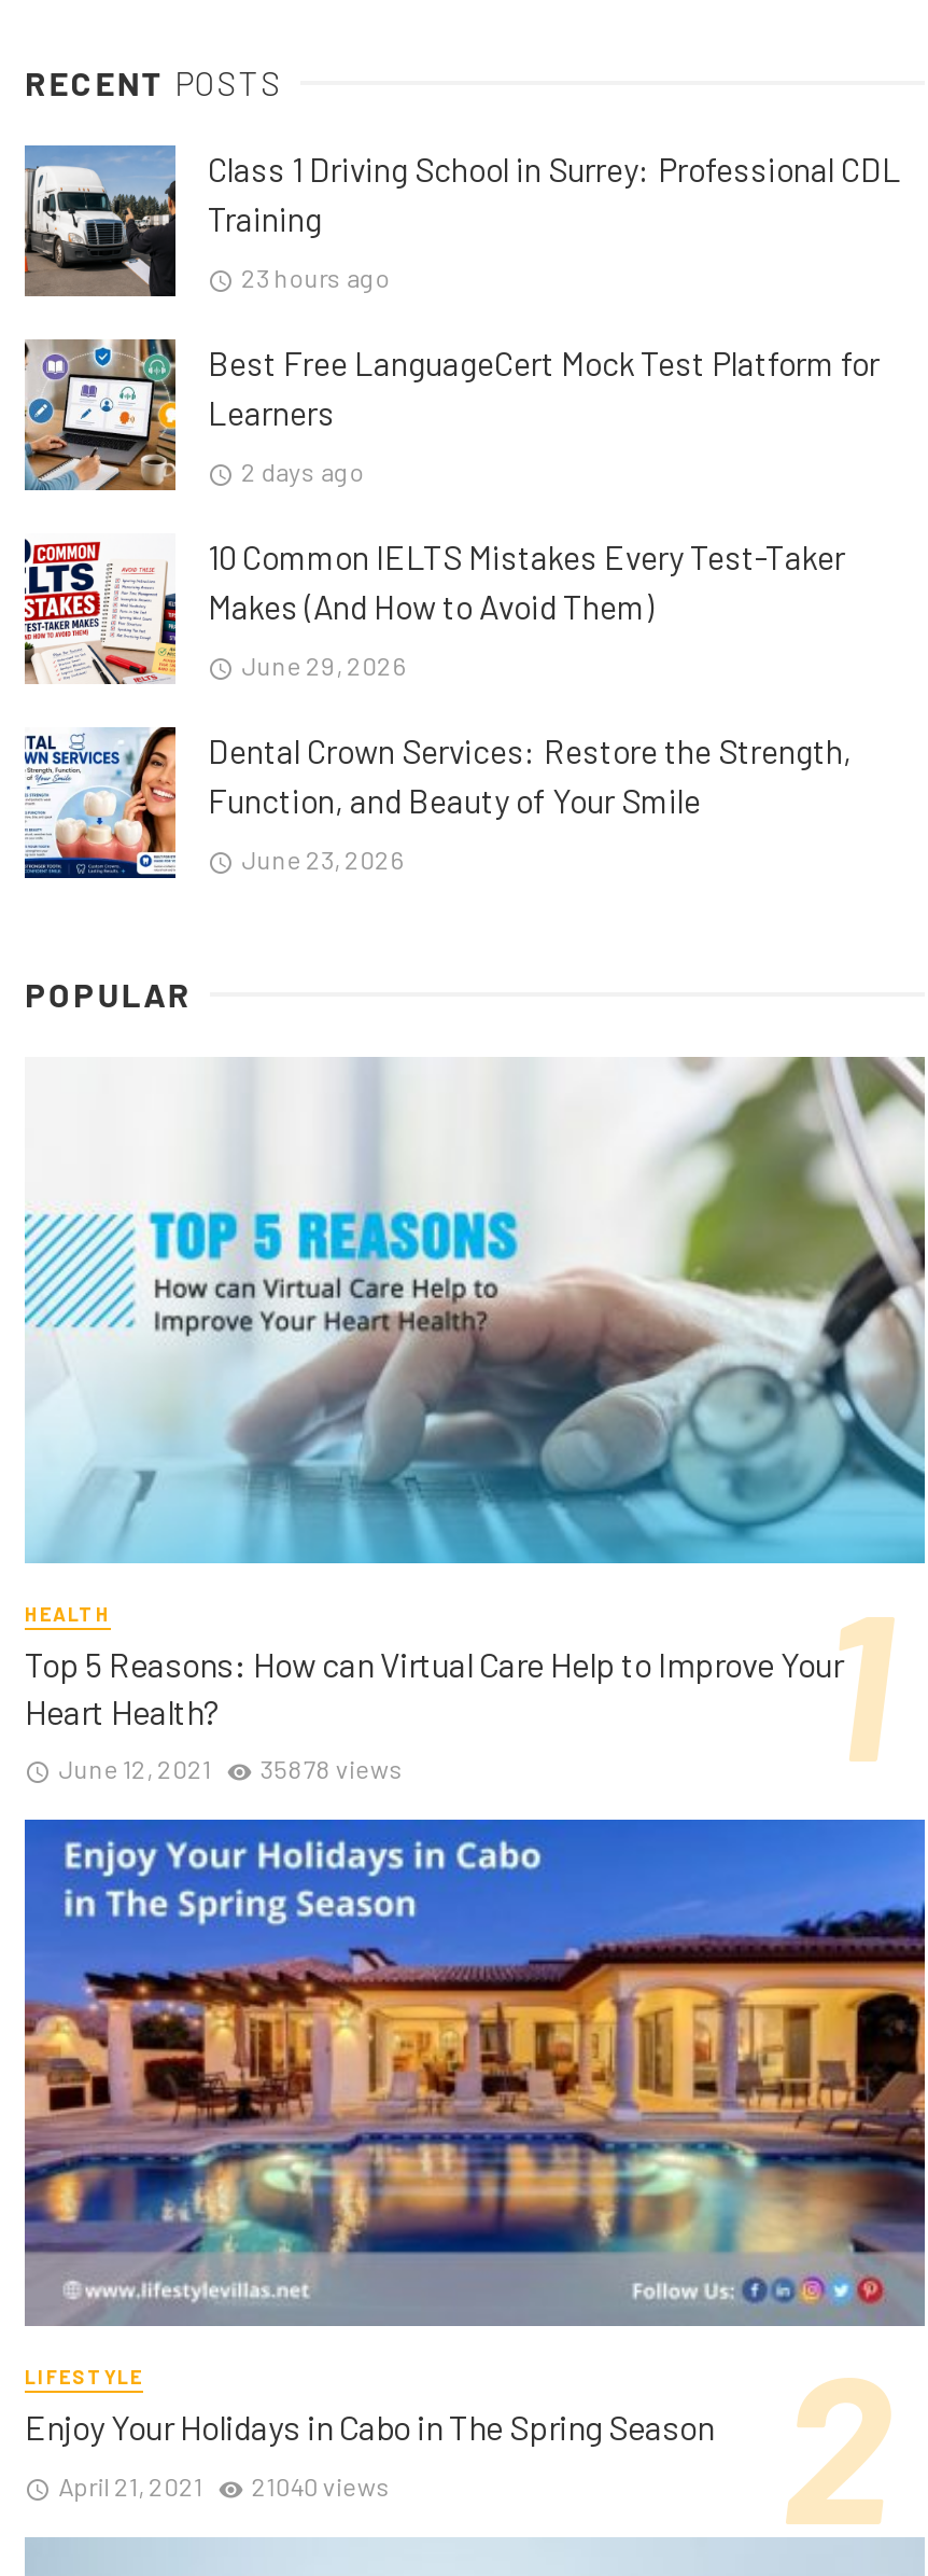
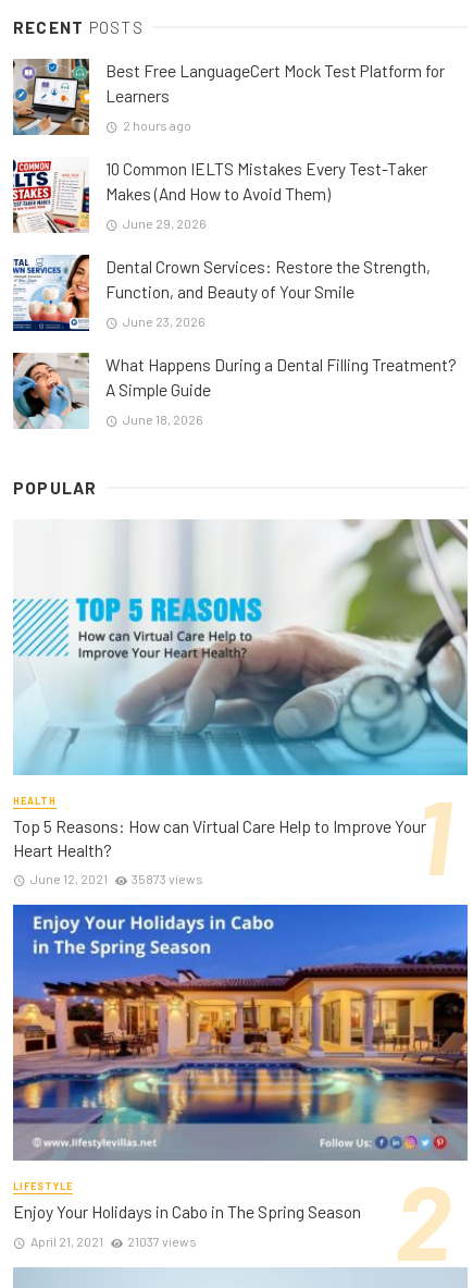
- [image]
- Class 1 Driving School in Surrey: Professional CDL
- Training
- 23 hours ago

moved up: [image] | Best Free LanguageCert Mock Test Platform for | Learners

- 2 days ago
+ 2 hours ago

moved up: [image] | 10 Common IELTS Mistakes Every Test-Taker | Makes (And How to Avoid Them) | June 29, 2026 | Dental Crown Services: Restore the Strength, | Function, and Beauty of Your Smile | June 23, 2026

+ [image]
+ What Happens During a Dental Filling Treatment?
+ A Simple Guide
+ June 18, 2026

- June 12, 2021 35878 views
+ June 12, 2021 35873 views

- April 21, 2021 21040 views
+ April 21, 2021 21037 views
